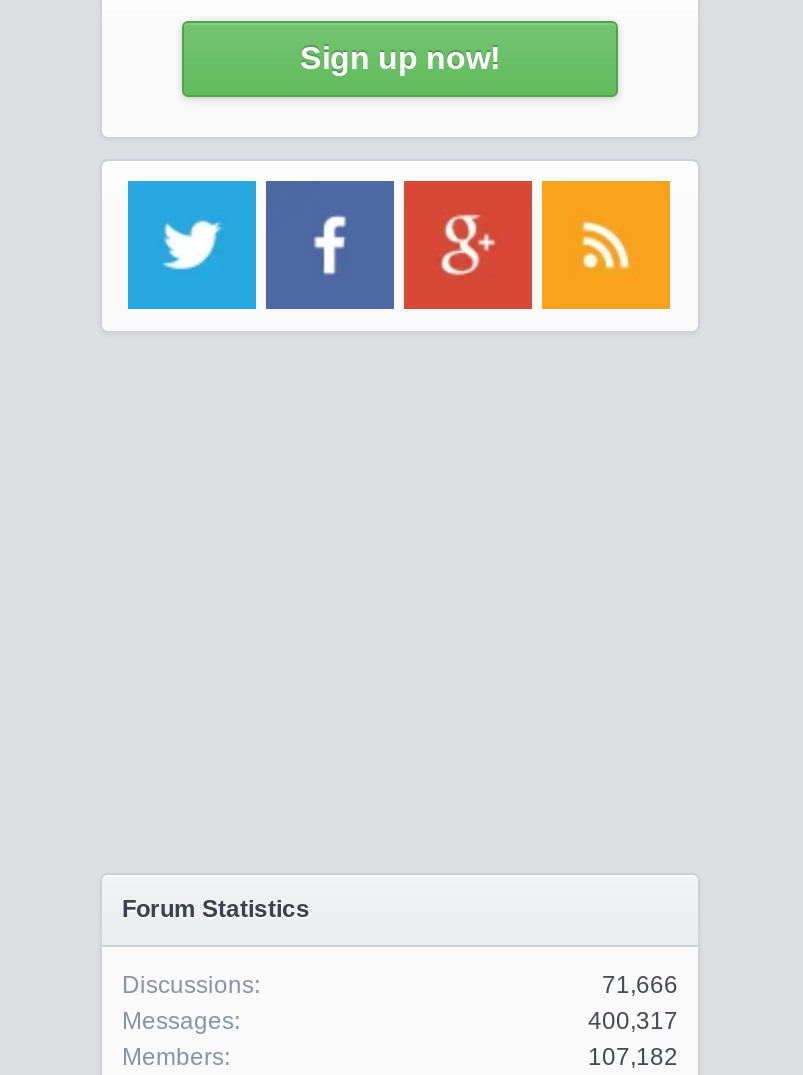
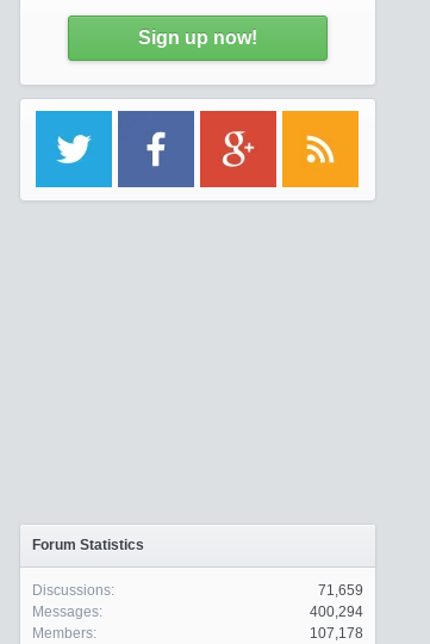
- 71,666
+ 71,659

- 400,317
+ 400,294

- 107,182
+ 107,178
